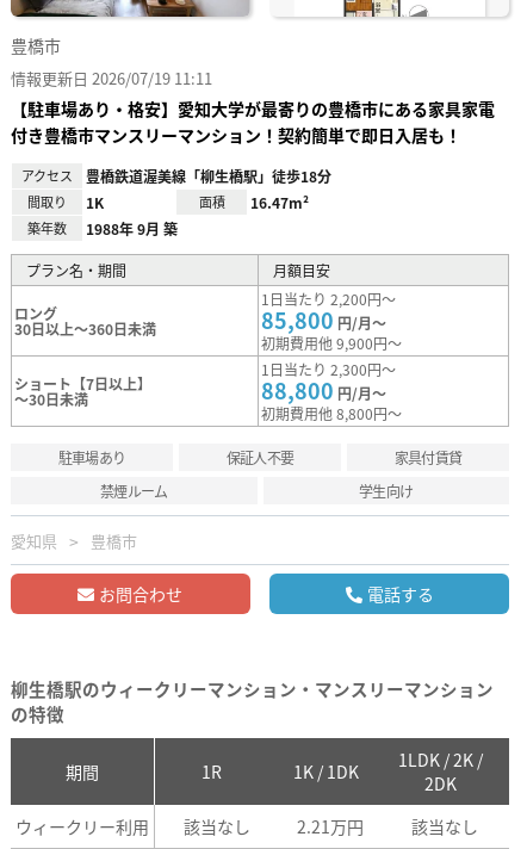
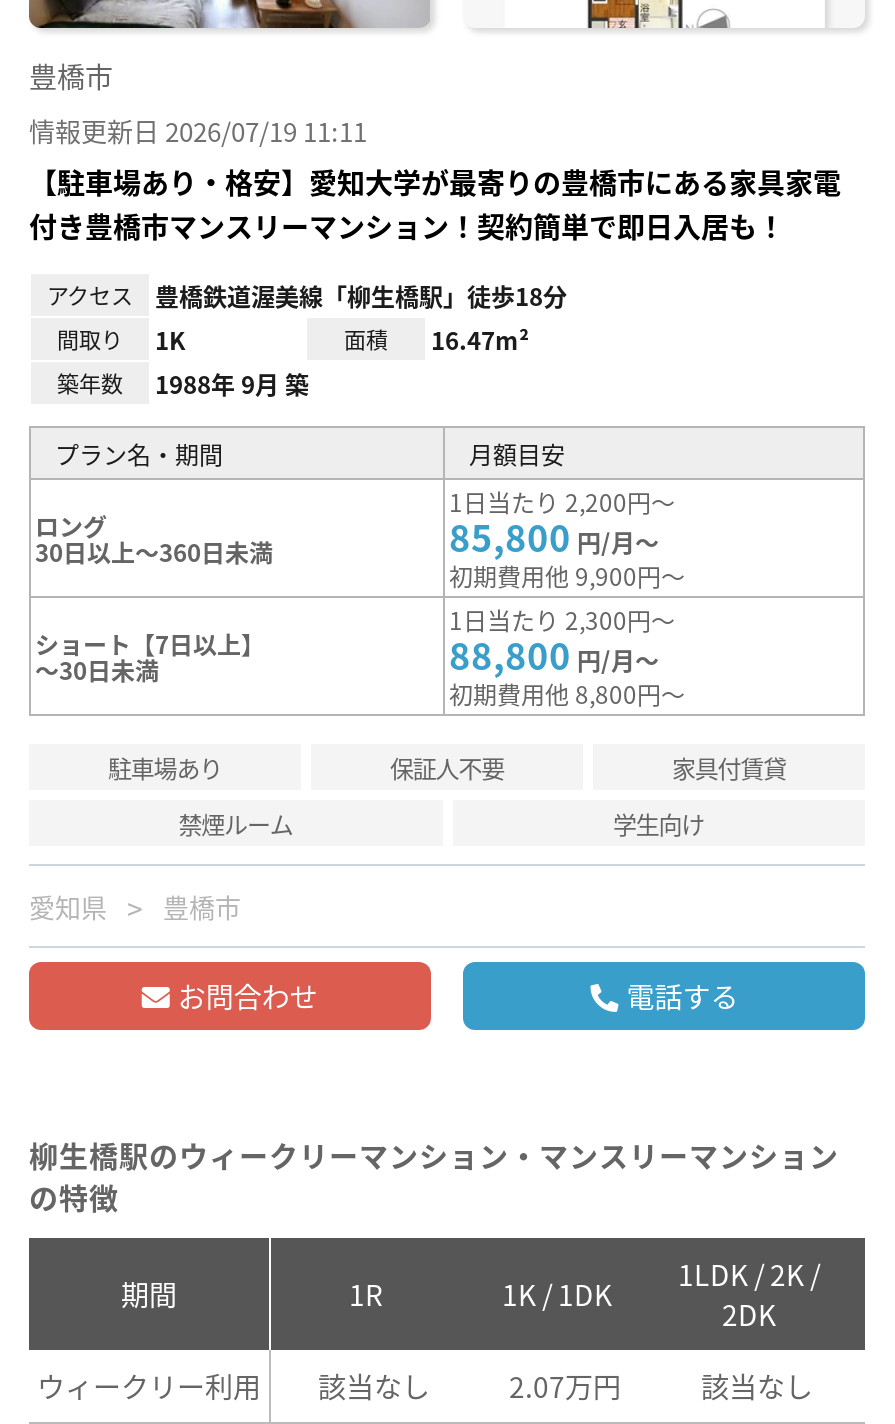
- 2.21万円
+ 2.07万円
